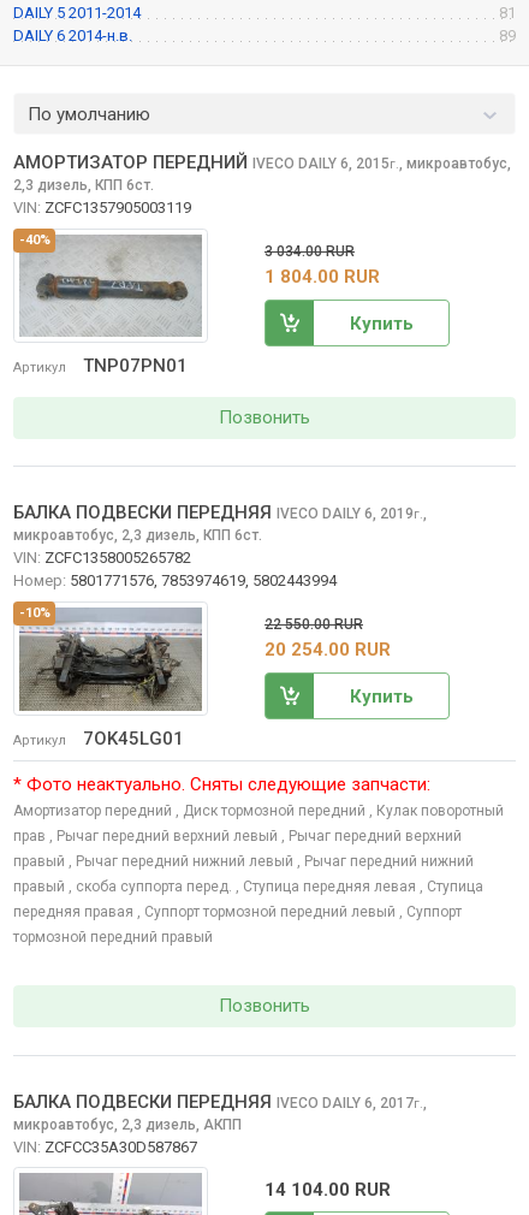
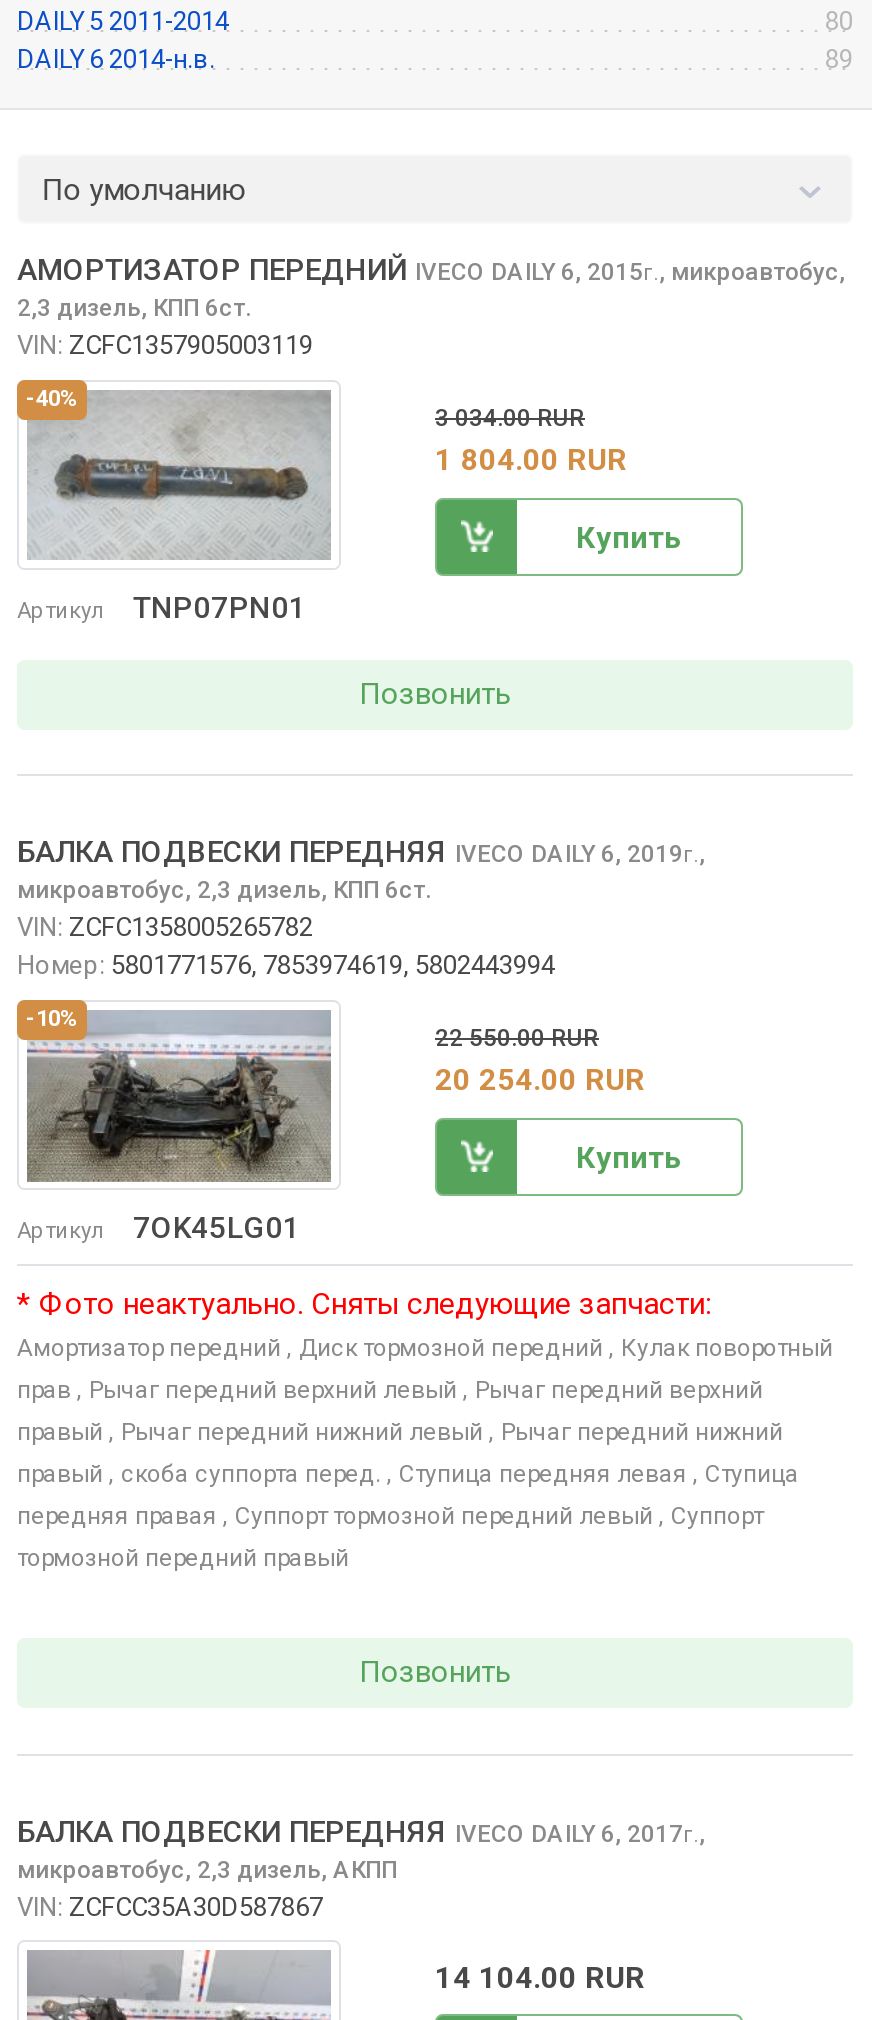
- 81
+ 80
